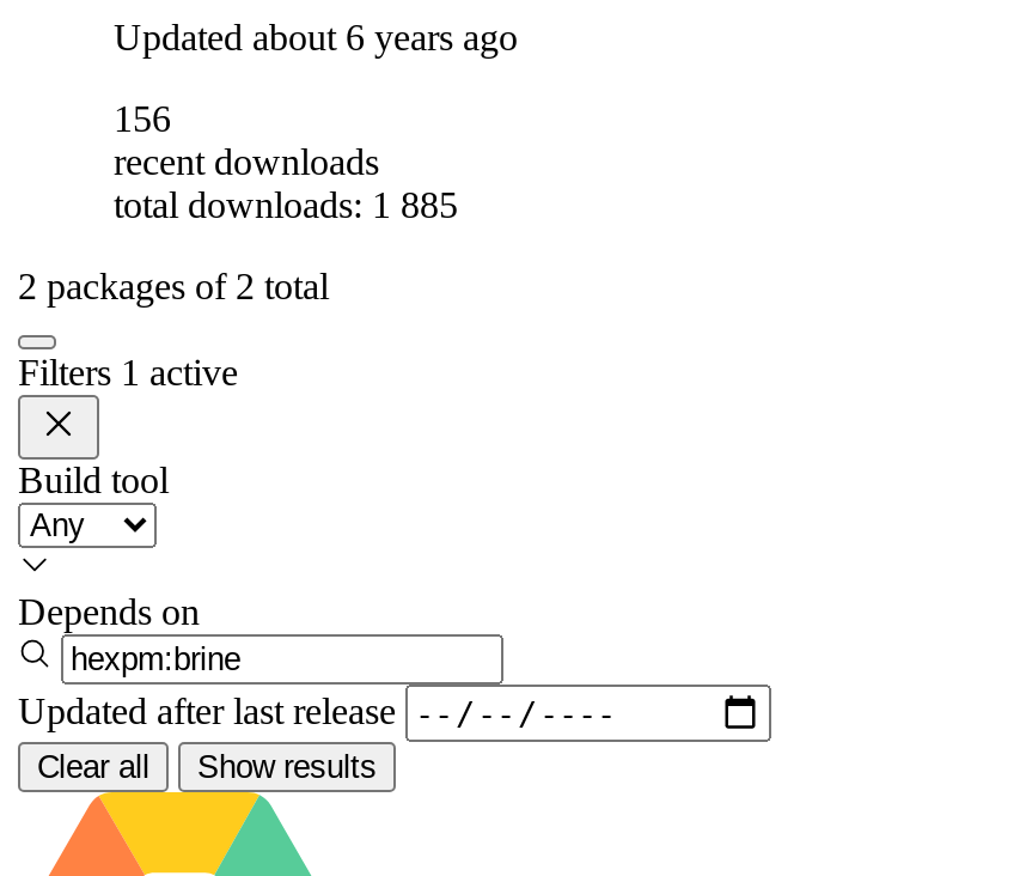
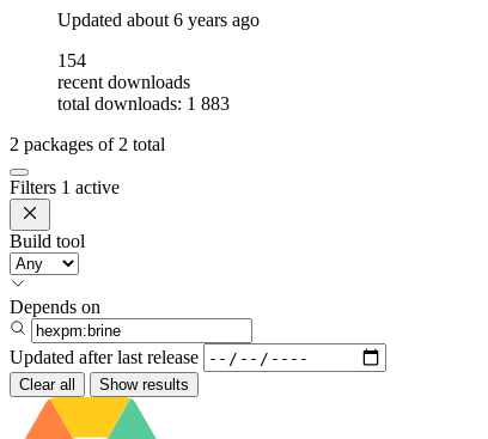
- 156
+ 154

- total downloads: 1 885
+ total downloads: 1 883
